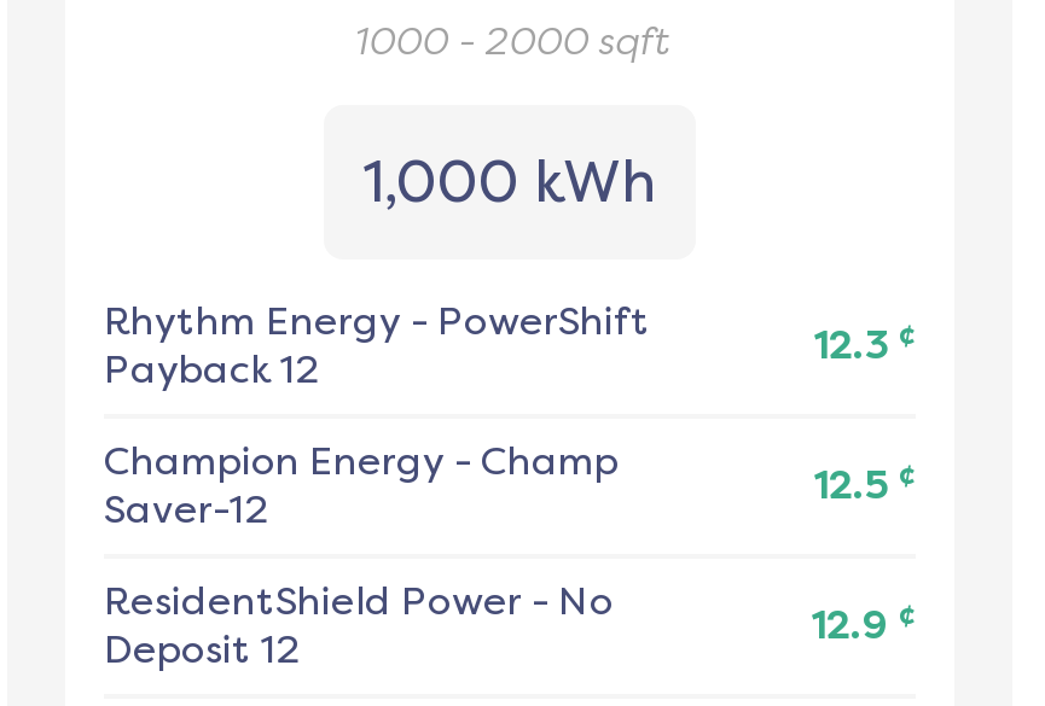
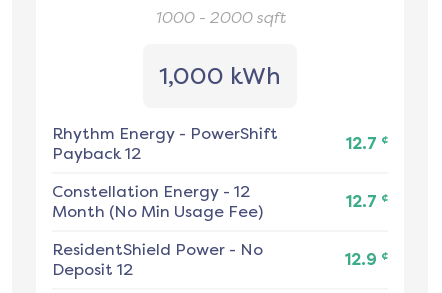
- 12.3 ¢
+ 12.7 ¢

- Champion Energy - Champ
- Saver-12
+ Constellation Energy - 12
+ Month (No Min Usage Fee)

- 12.5 ¢
+ 12.7 ¢
